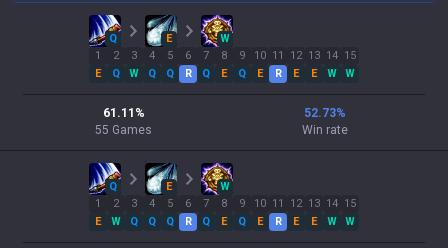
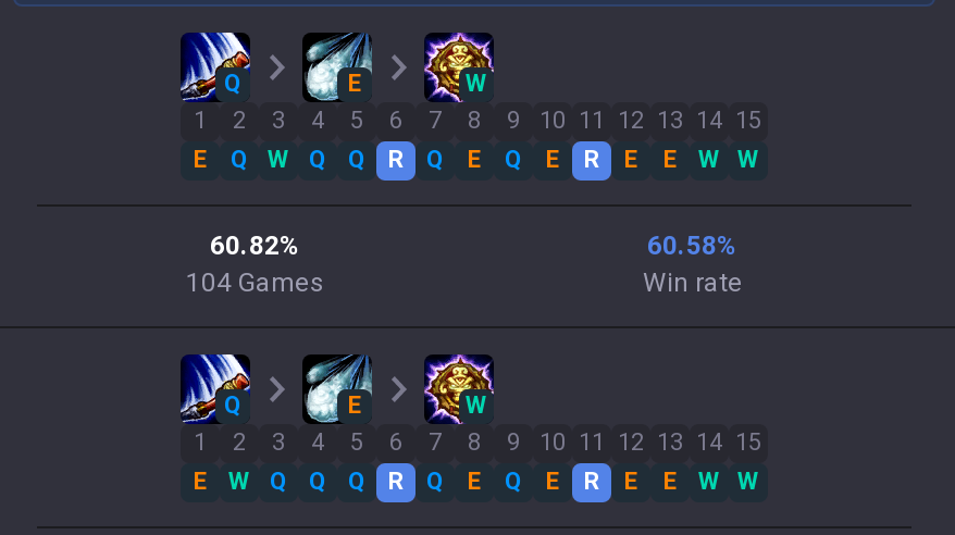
- 61.11%
+ 60.82%

- 52.73%
+ 60.58%

- 55 Games
+ 104 Games
